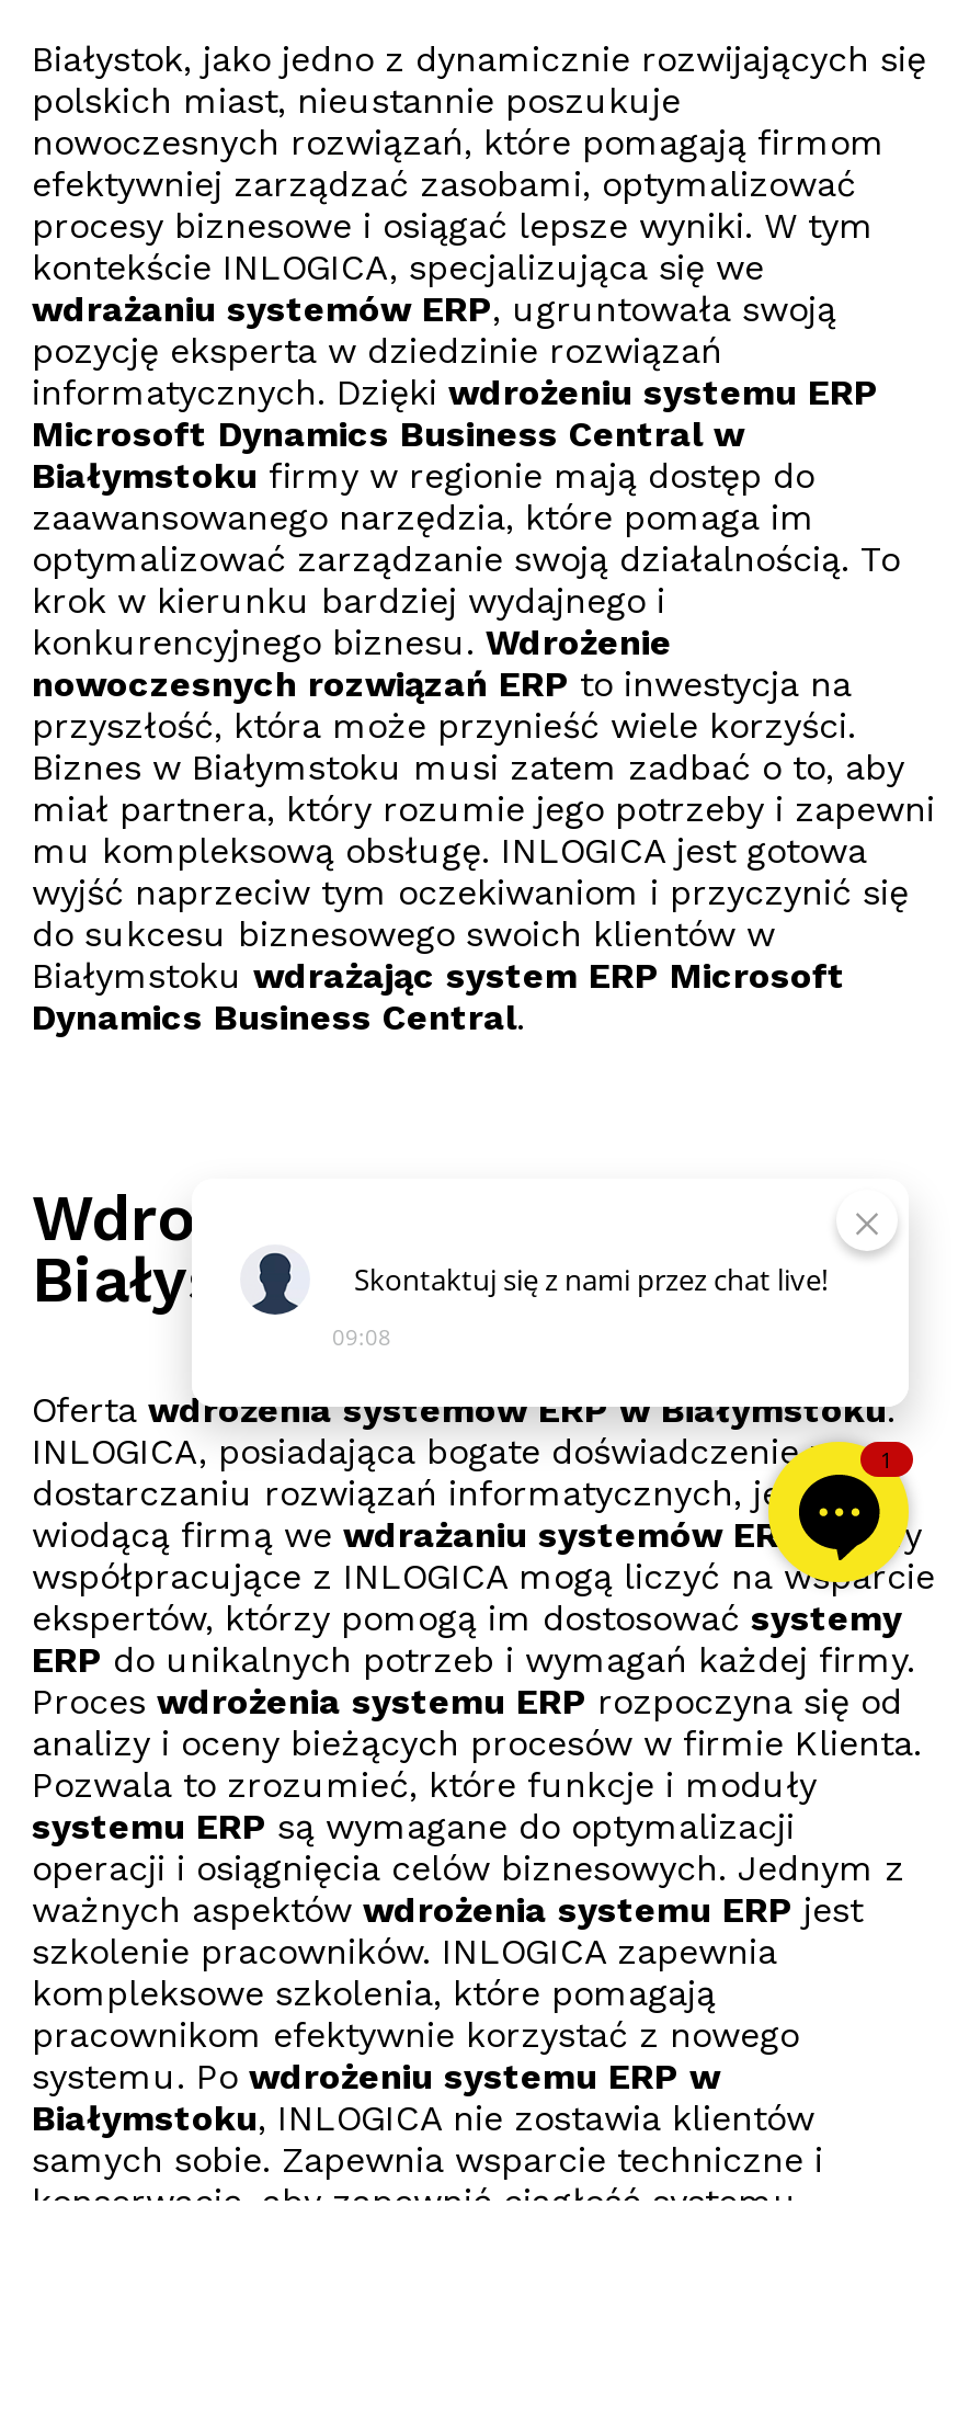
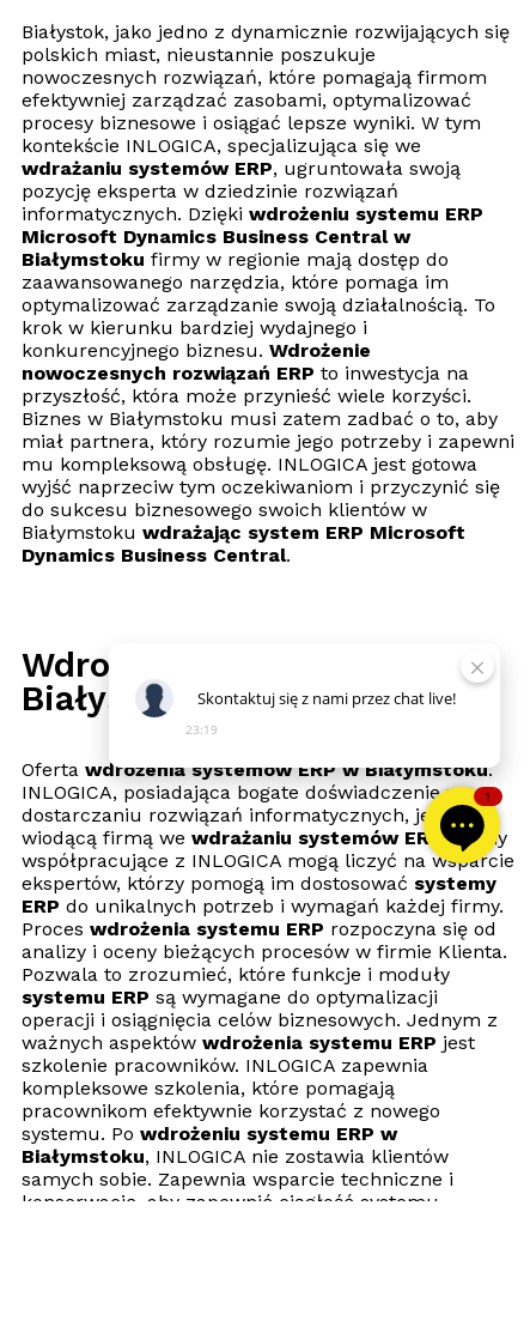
- 09:08
+ 23:19
